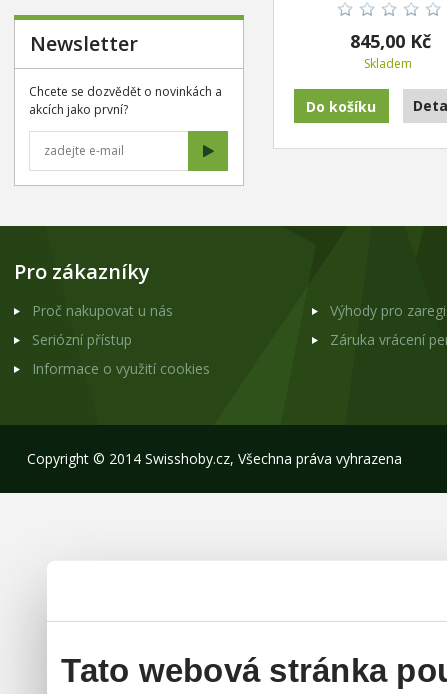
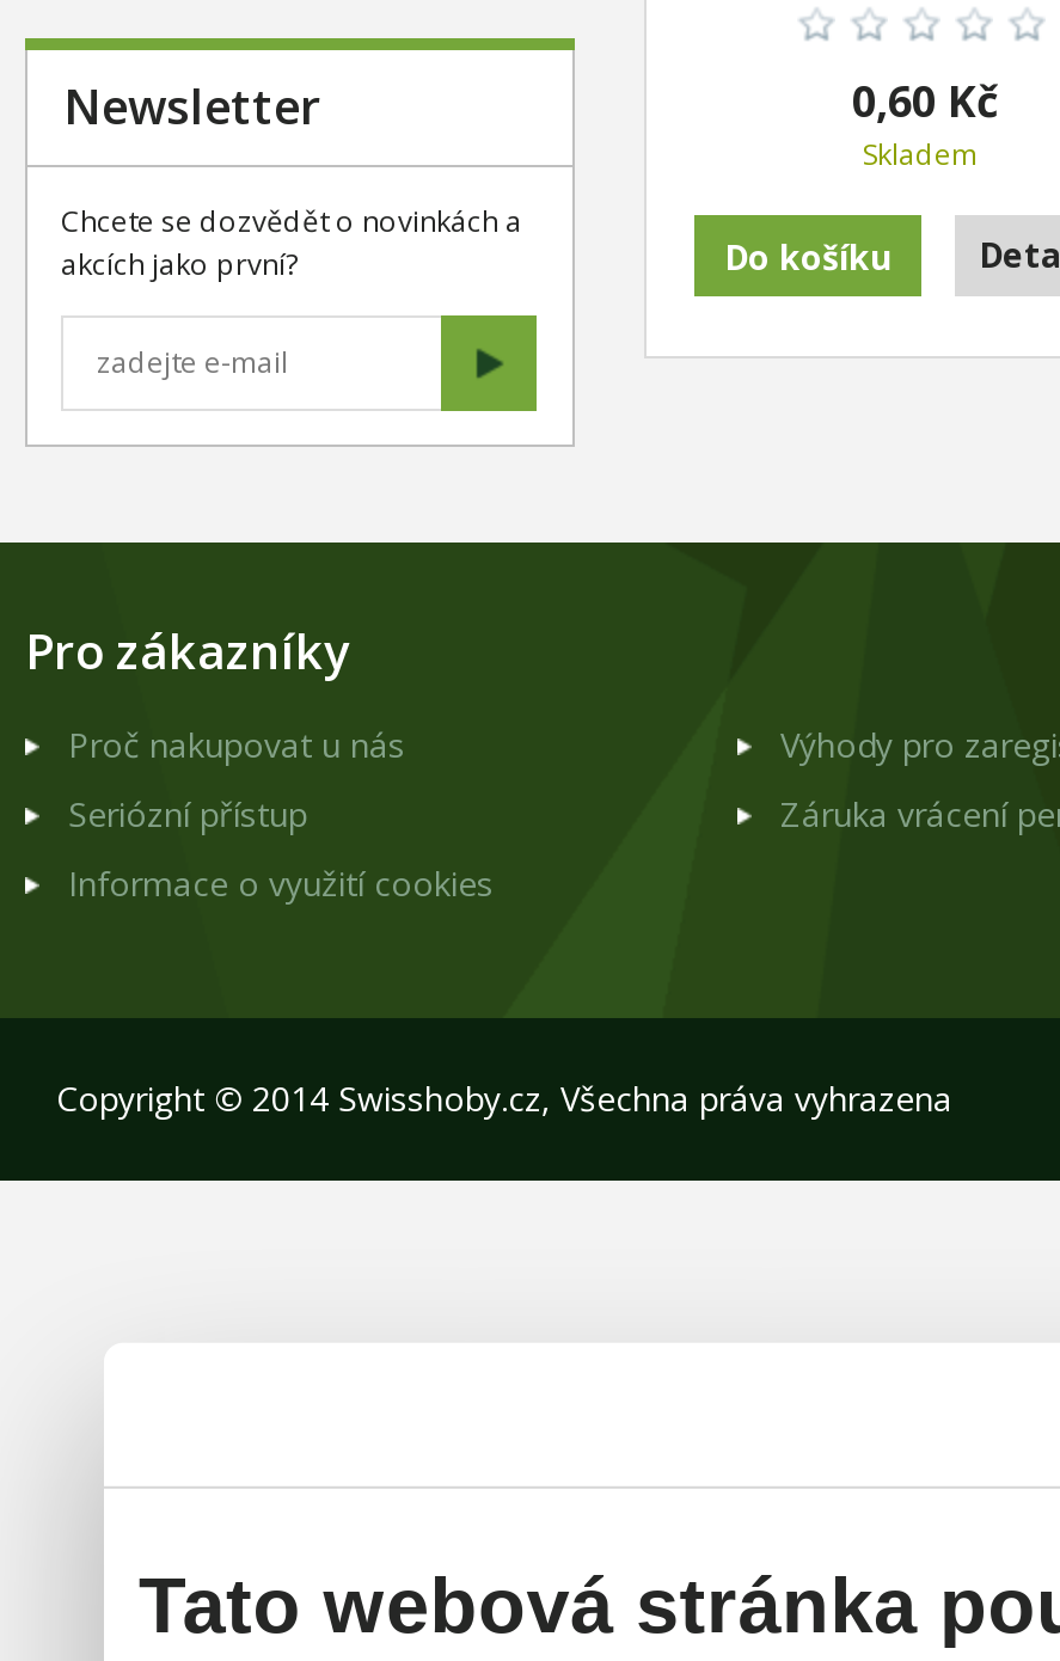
- 845,00 Kč
+ 0,60 Kč
